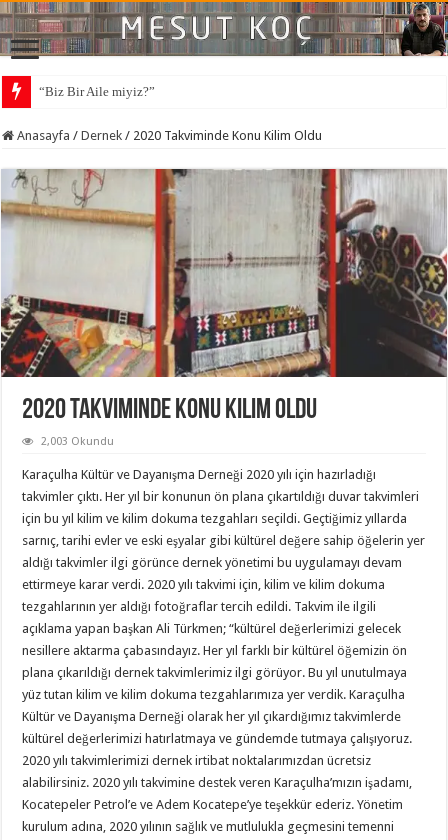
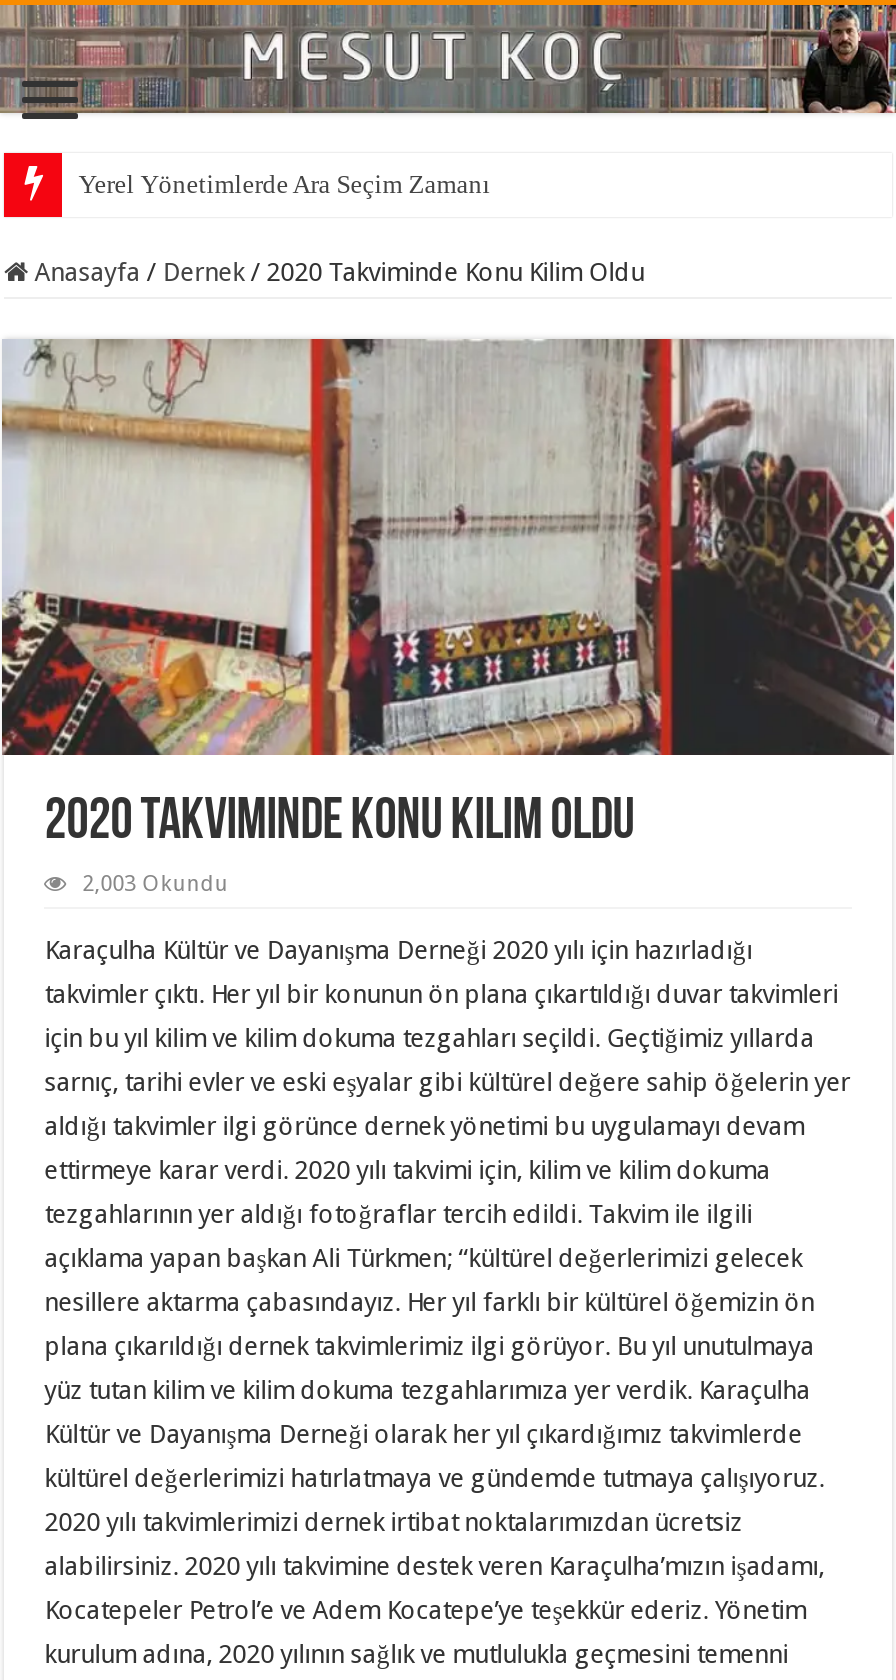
- “Biz Bir Aile miyiz?”
+ Yerel Yönetimlerde Ara Seçim Zamanı
